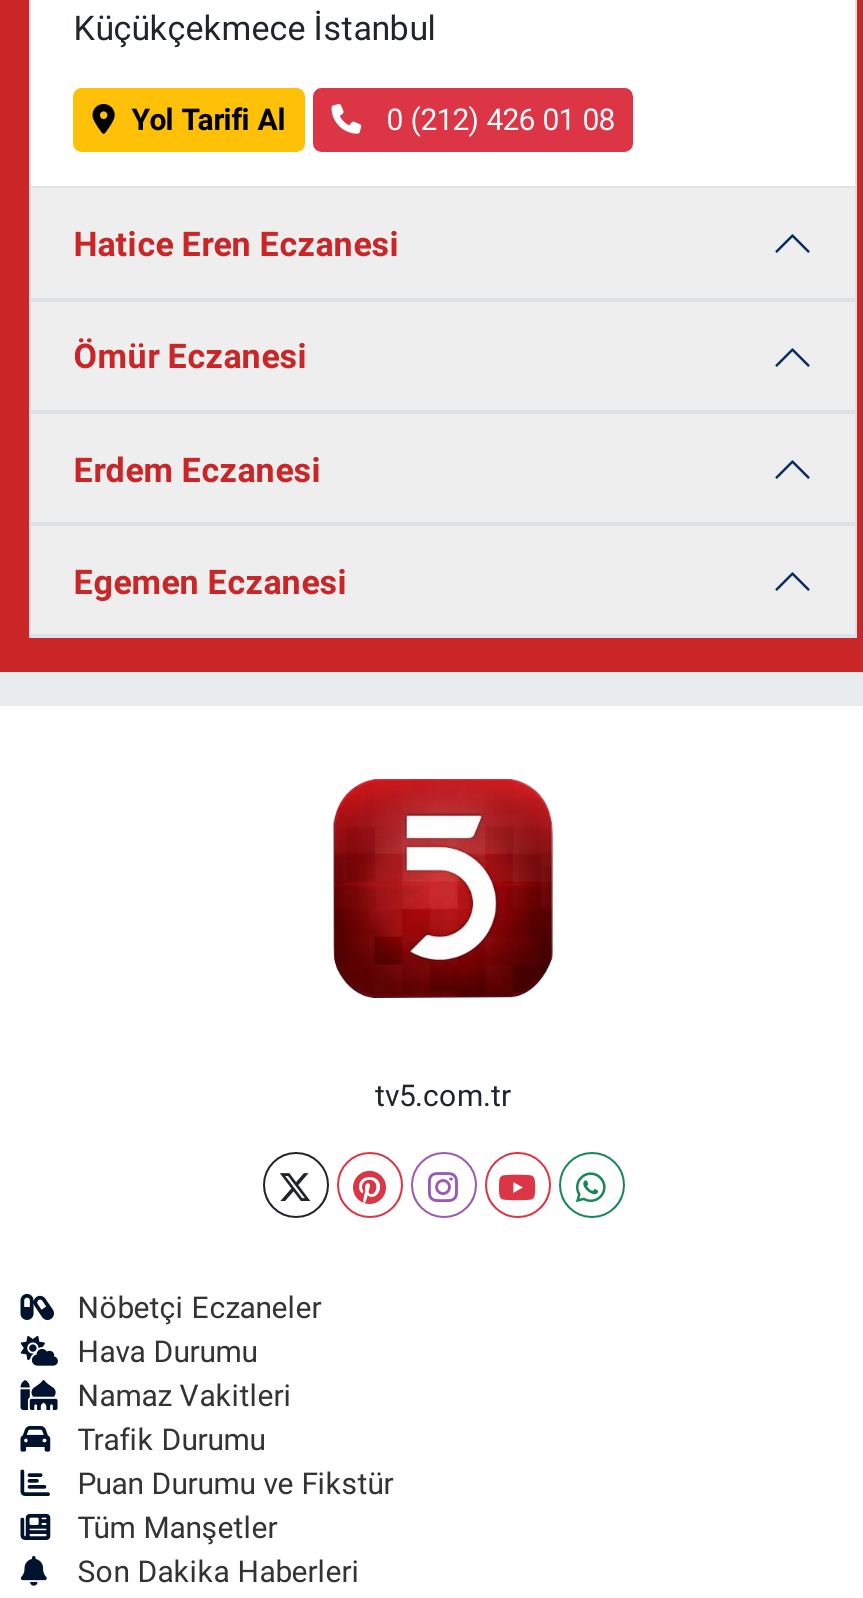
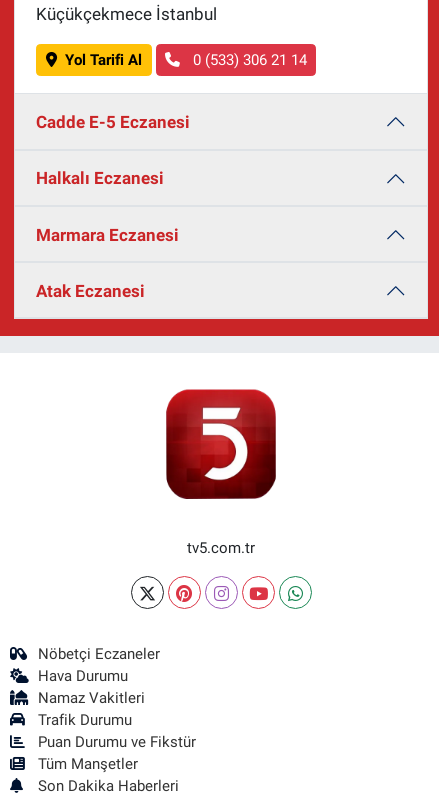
- 0 (212) 426 01 08
+ 0 (533) 306 21 14

- Hatice Eren Eczanesi
+ Cadde E-5 Eczanesi

- Ömür Eczanesi
+ Halkalı Eczanesi

- Erdem Eczanesi
+ Marmara Eczanesi

- Egemen Eczanesi
+ Atak Eczanesi
